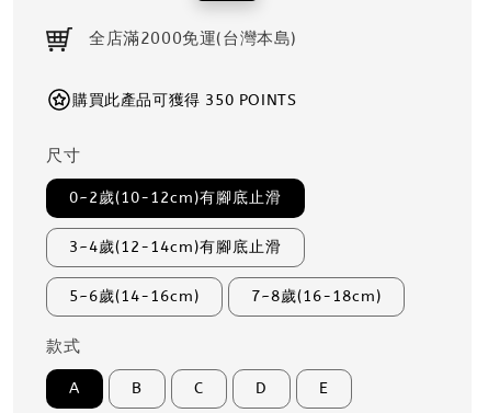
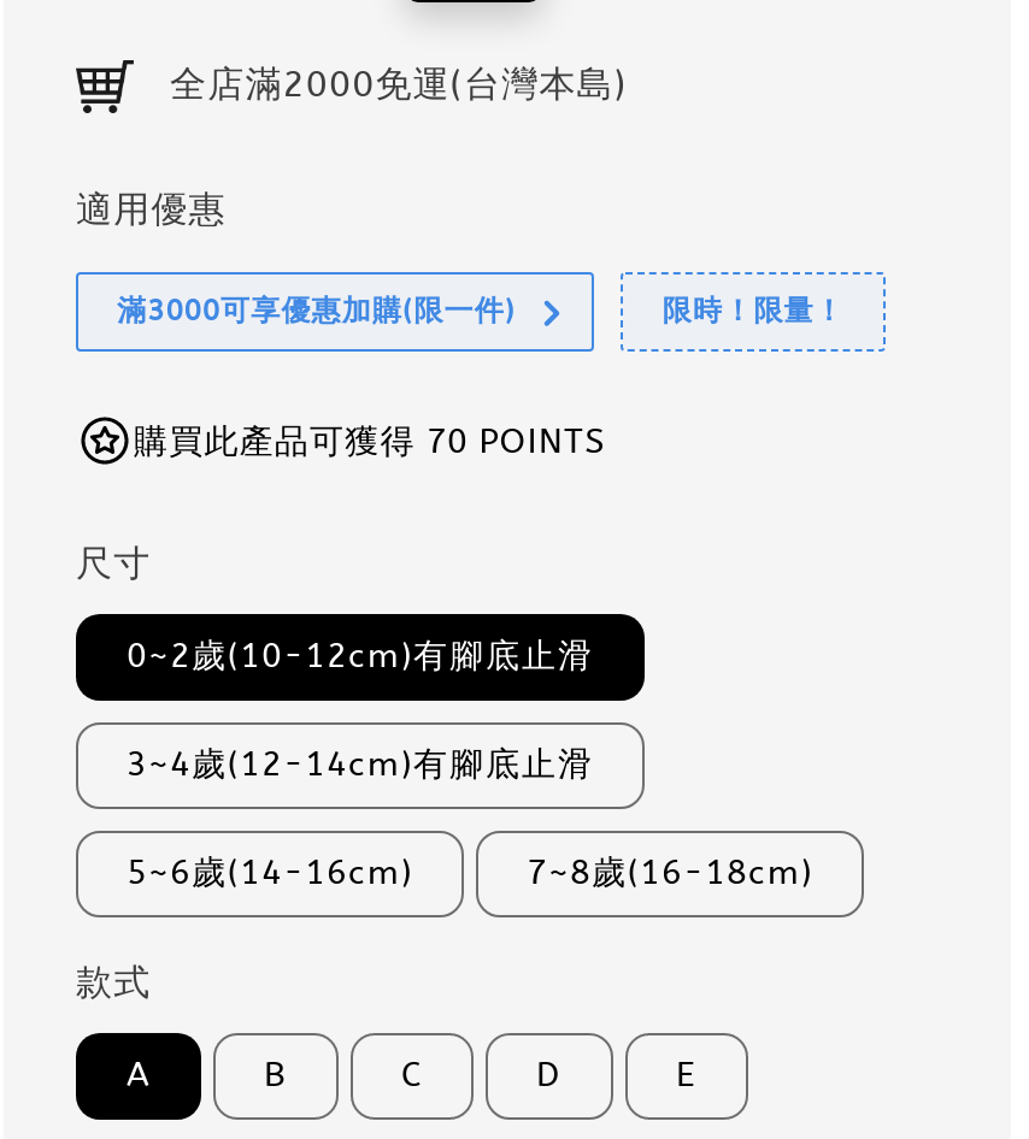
- 購買此產品可獲得 350 POINTS
+ 適用優惠
+ 滿3000可享優惠加購(限一件)
+ 限時！限量！
+ 購買此產品可獲得 70 POINTS
